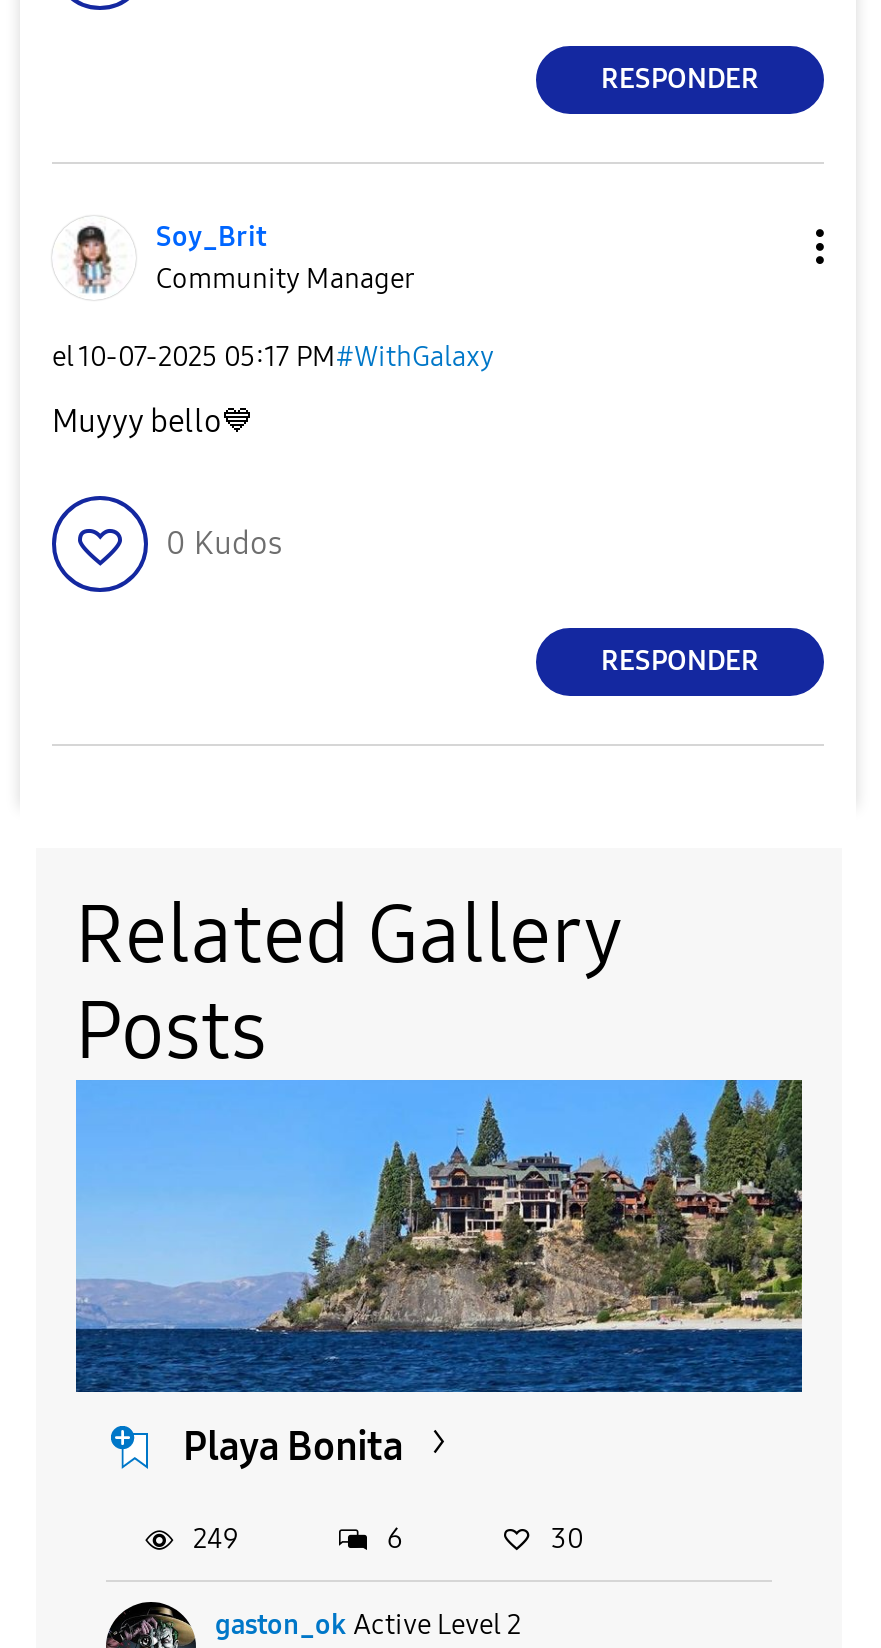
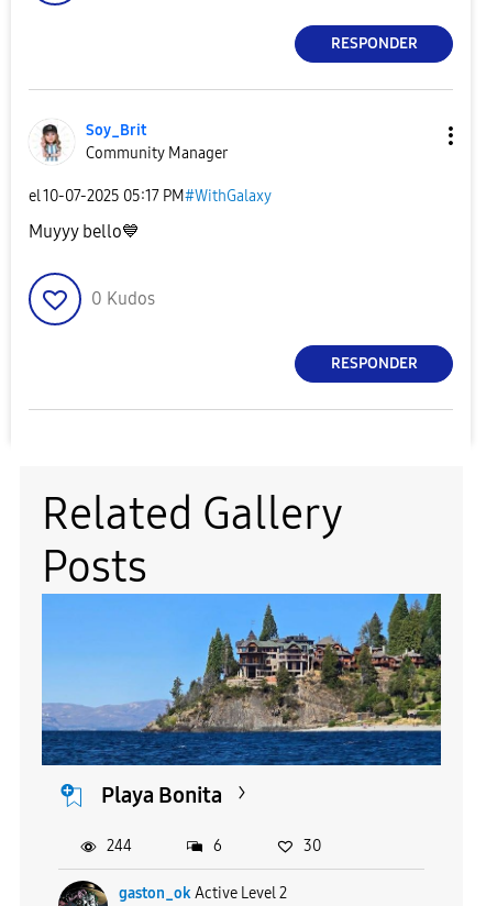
- 249
+ 244
